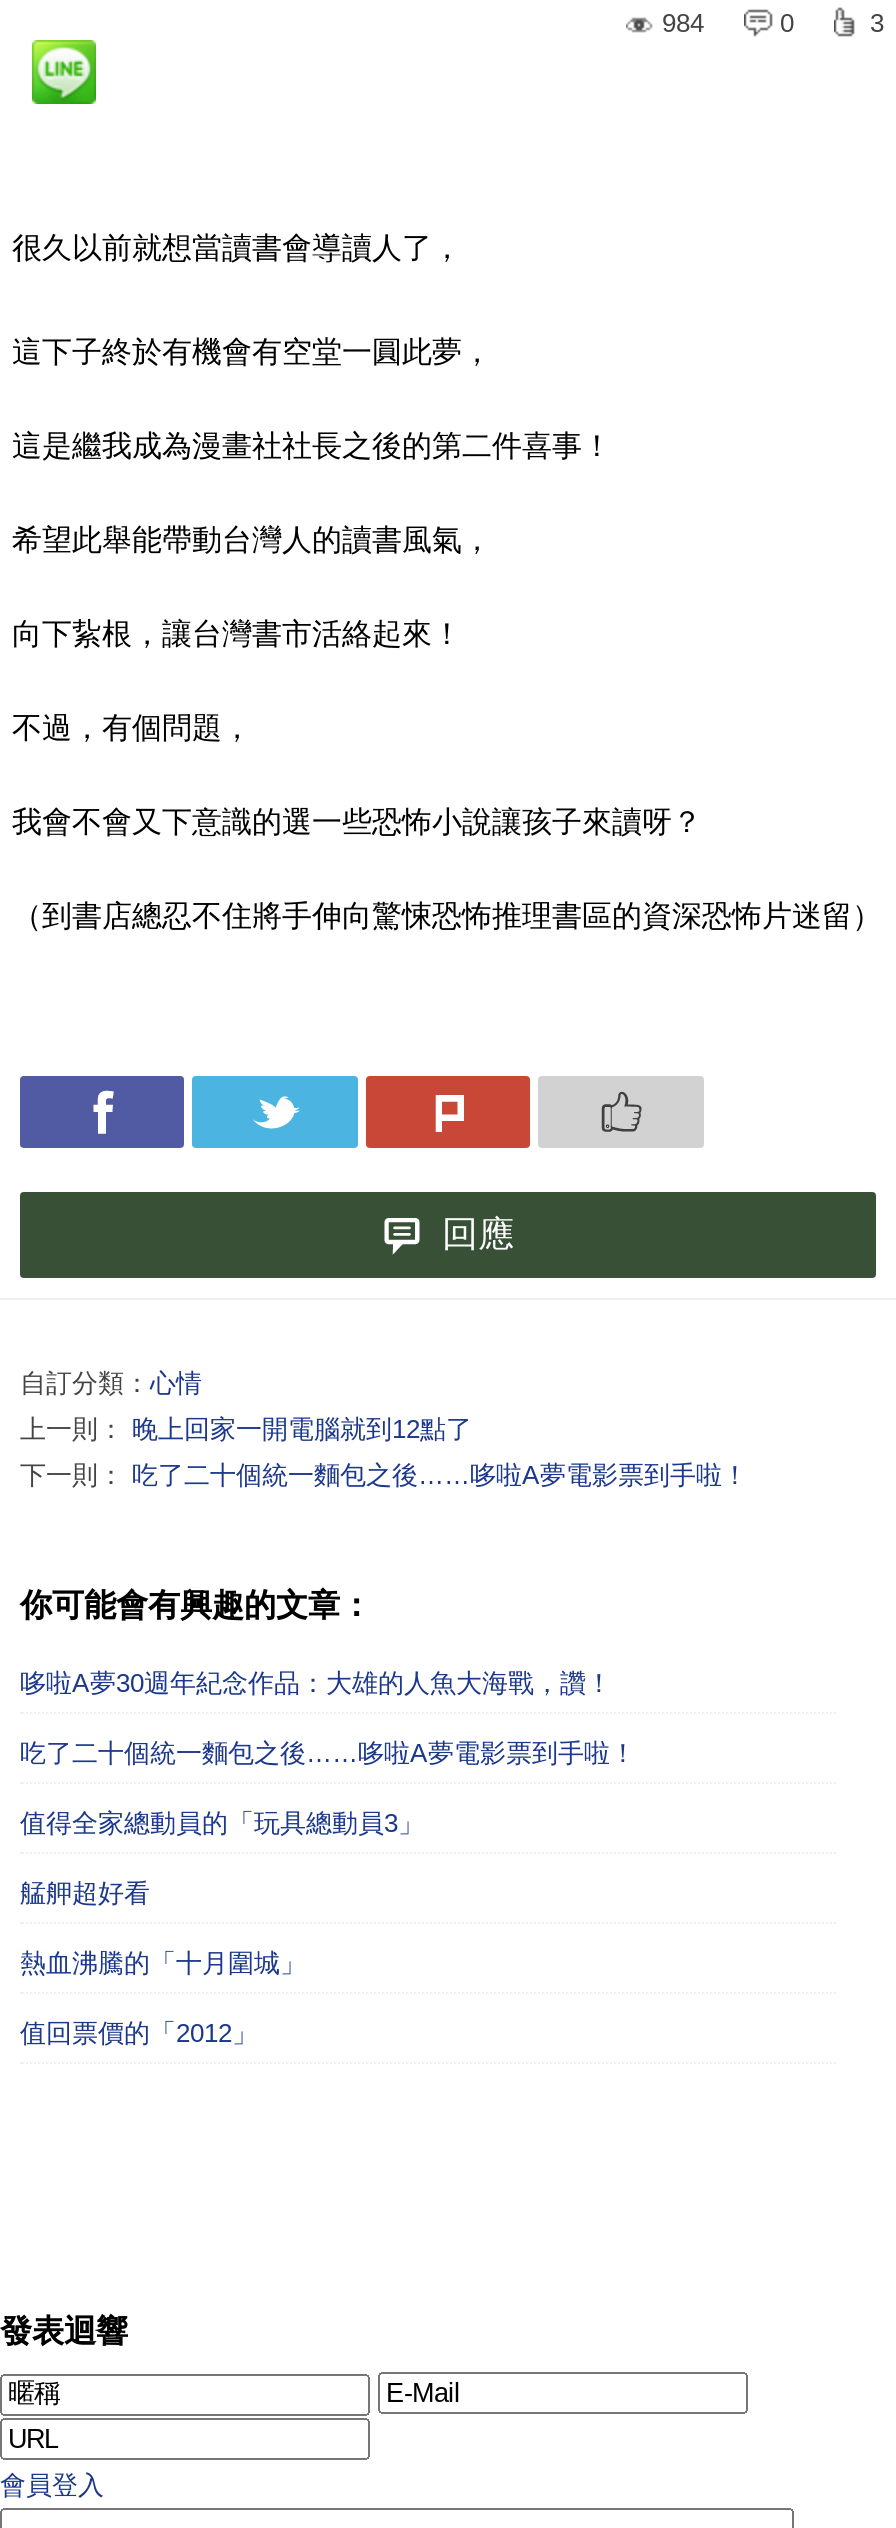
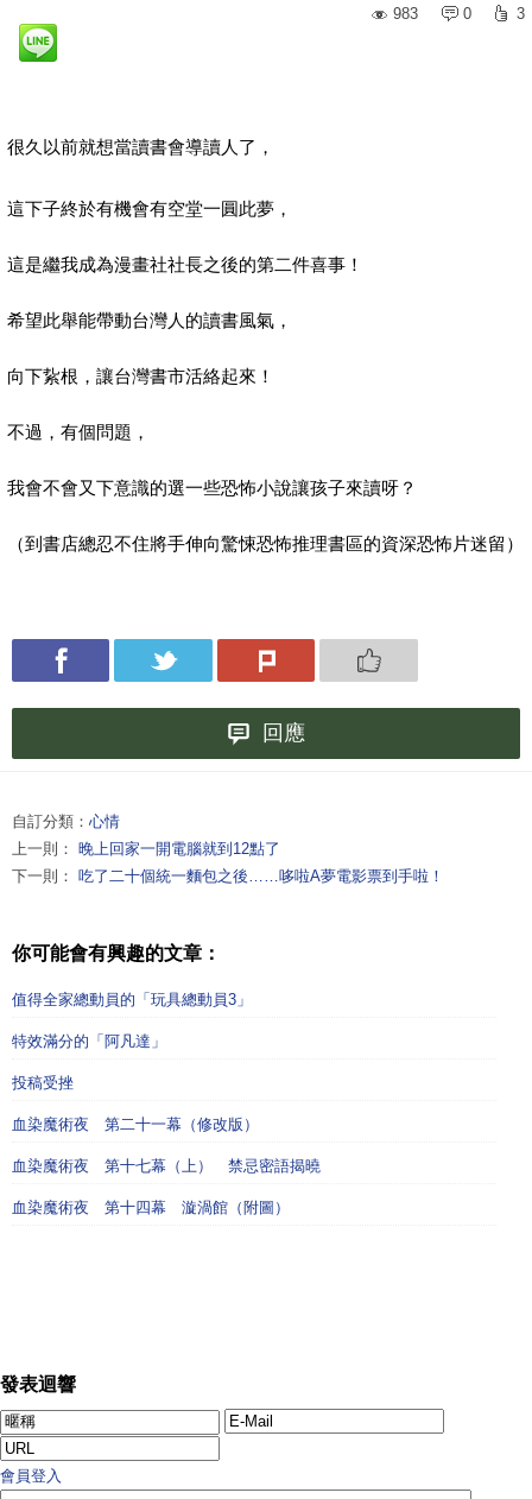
- 984
+ 983

- 哆啦A夢30週年紀念作品：大雄的人魚大海戰，讚！
- 吃了二十個統一麵包之後……哆啦A夢電影票到手啦！

moved up: 值得全家總動員的「玩具總動員3」

- 艋舺超好看
- 熱血沸騰的「十月圍城」
- 值回票價的「2012」
+ 特效滿分的「阿凡達」
+ 投稿受挫
+ 血染魔術夜 第二十一幕（修改版）
+ 血染魔術夜 第十七幕（上） 禁忌密語揭曉
+ 血染魔術夜 第十四幕 漩渦館（附圖）
